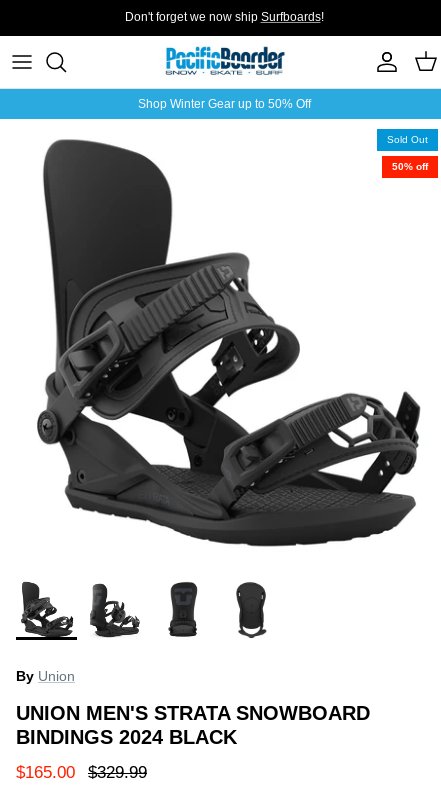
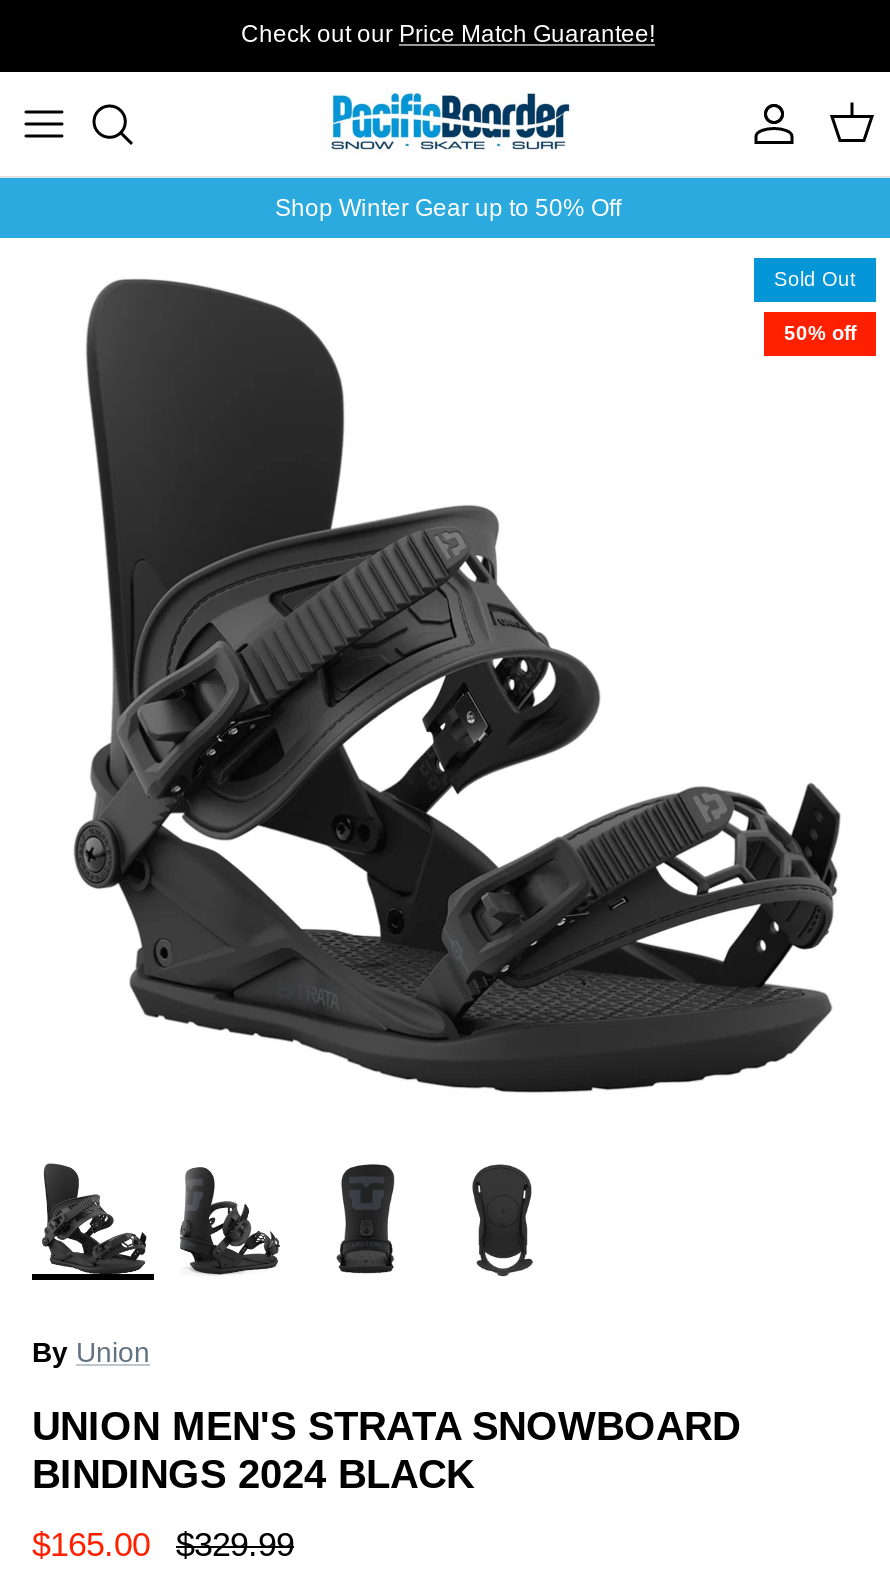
- Don't forget we now ship Surfboards!
+ Check out our Price Match Guarantee!
